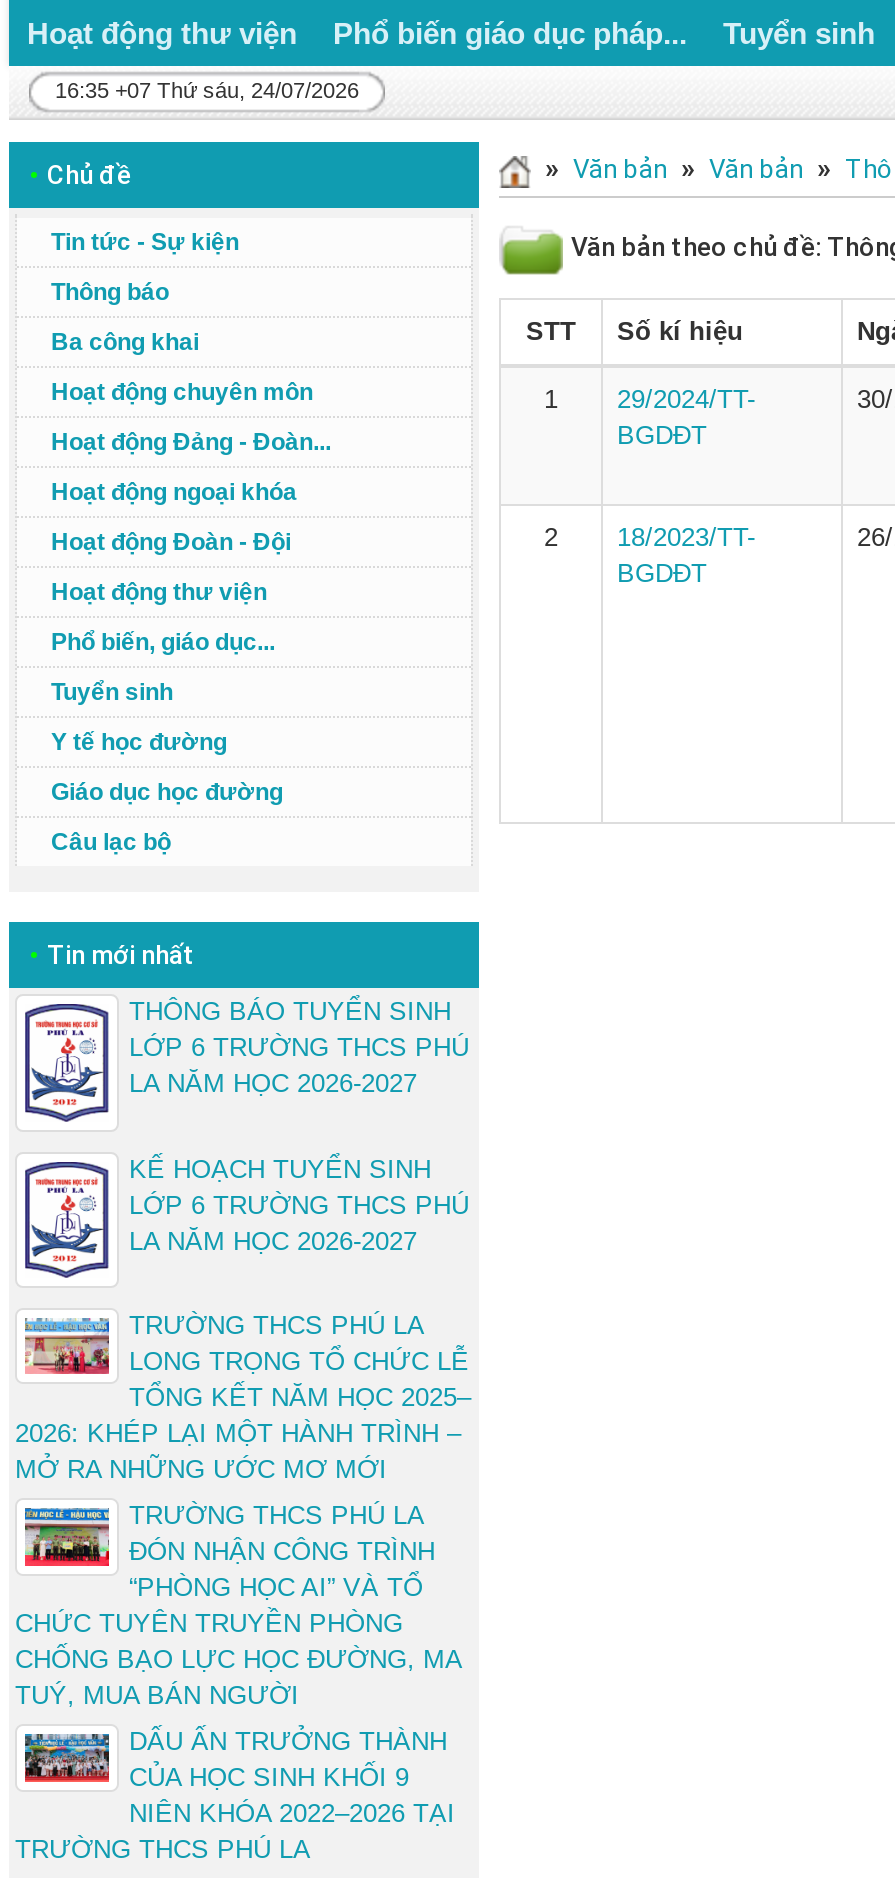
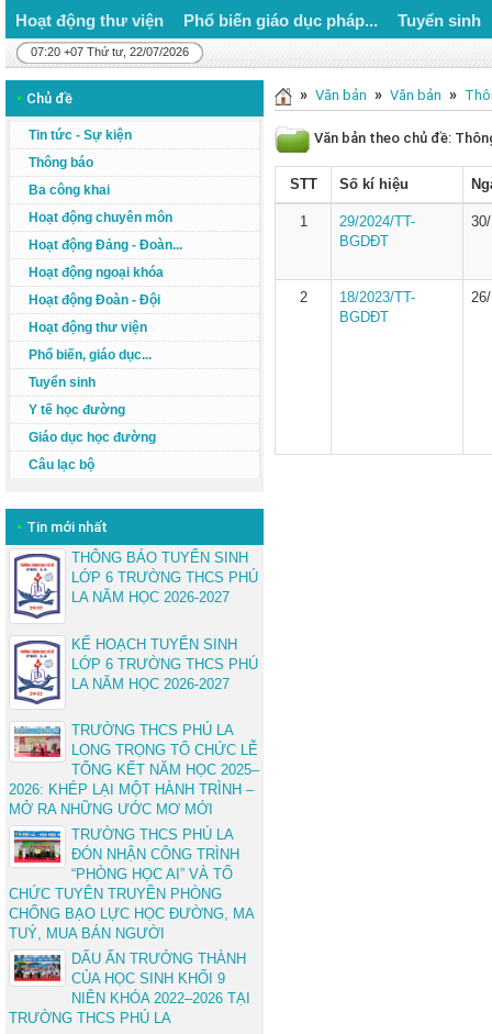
- 16:35 +07 Thứ sáu, 24/07/2026
+ 07:20 +07 Thứ tư, 22/07/2026
